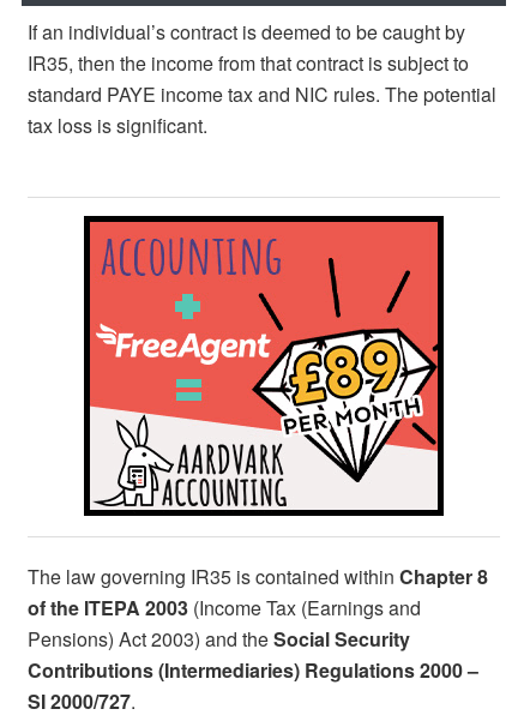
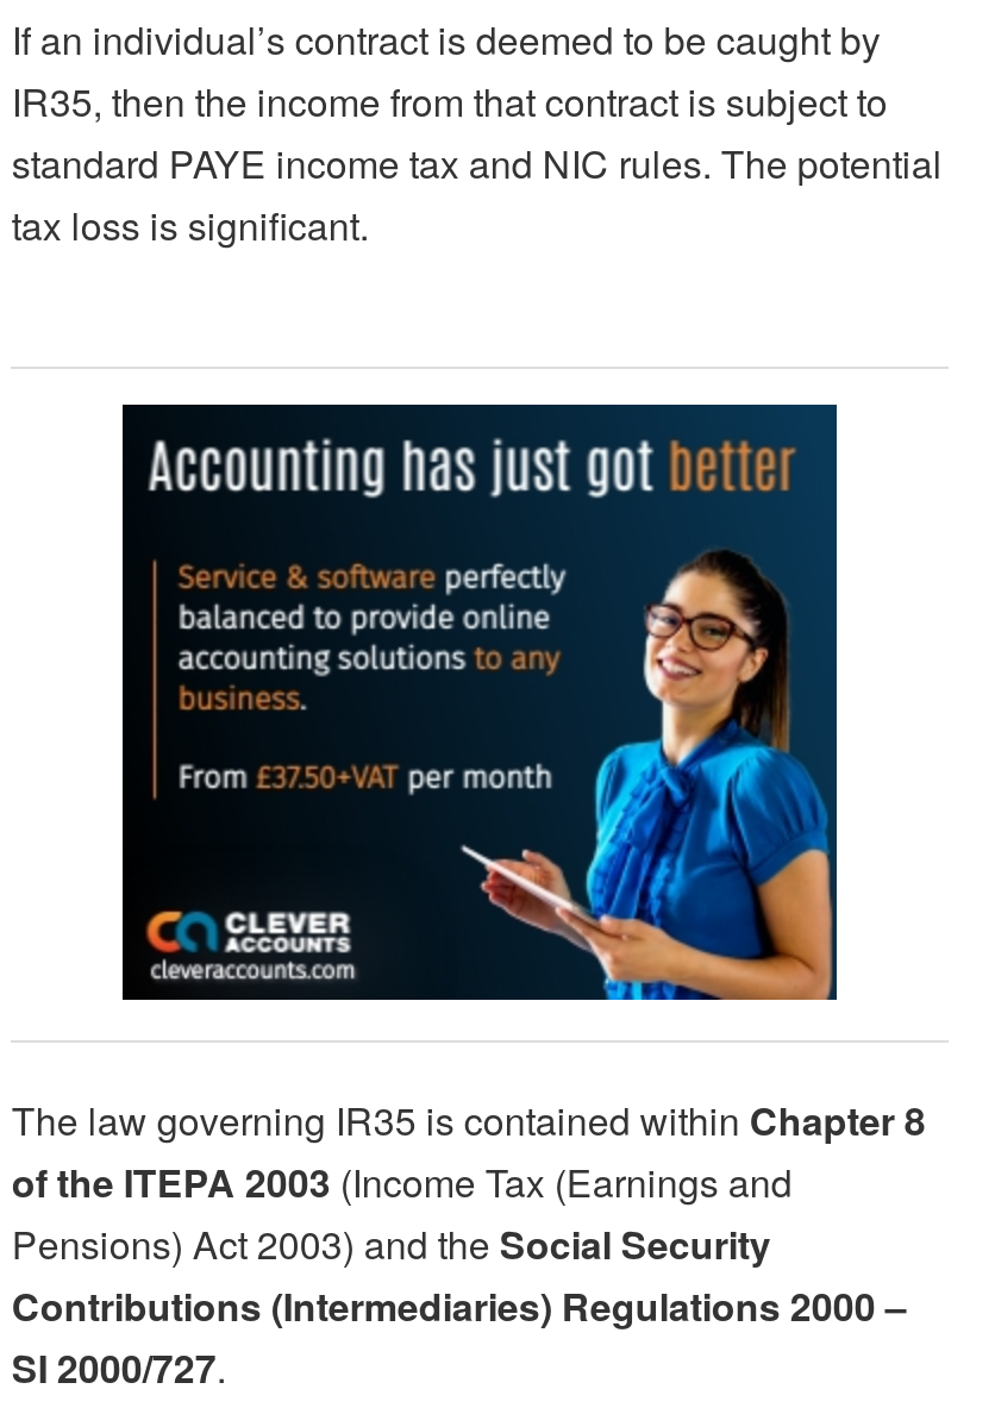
- [image]
+ [image]
